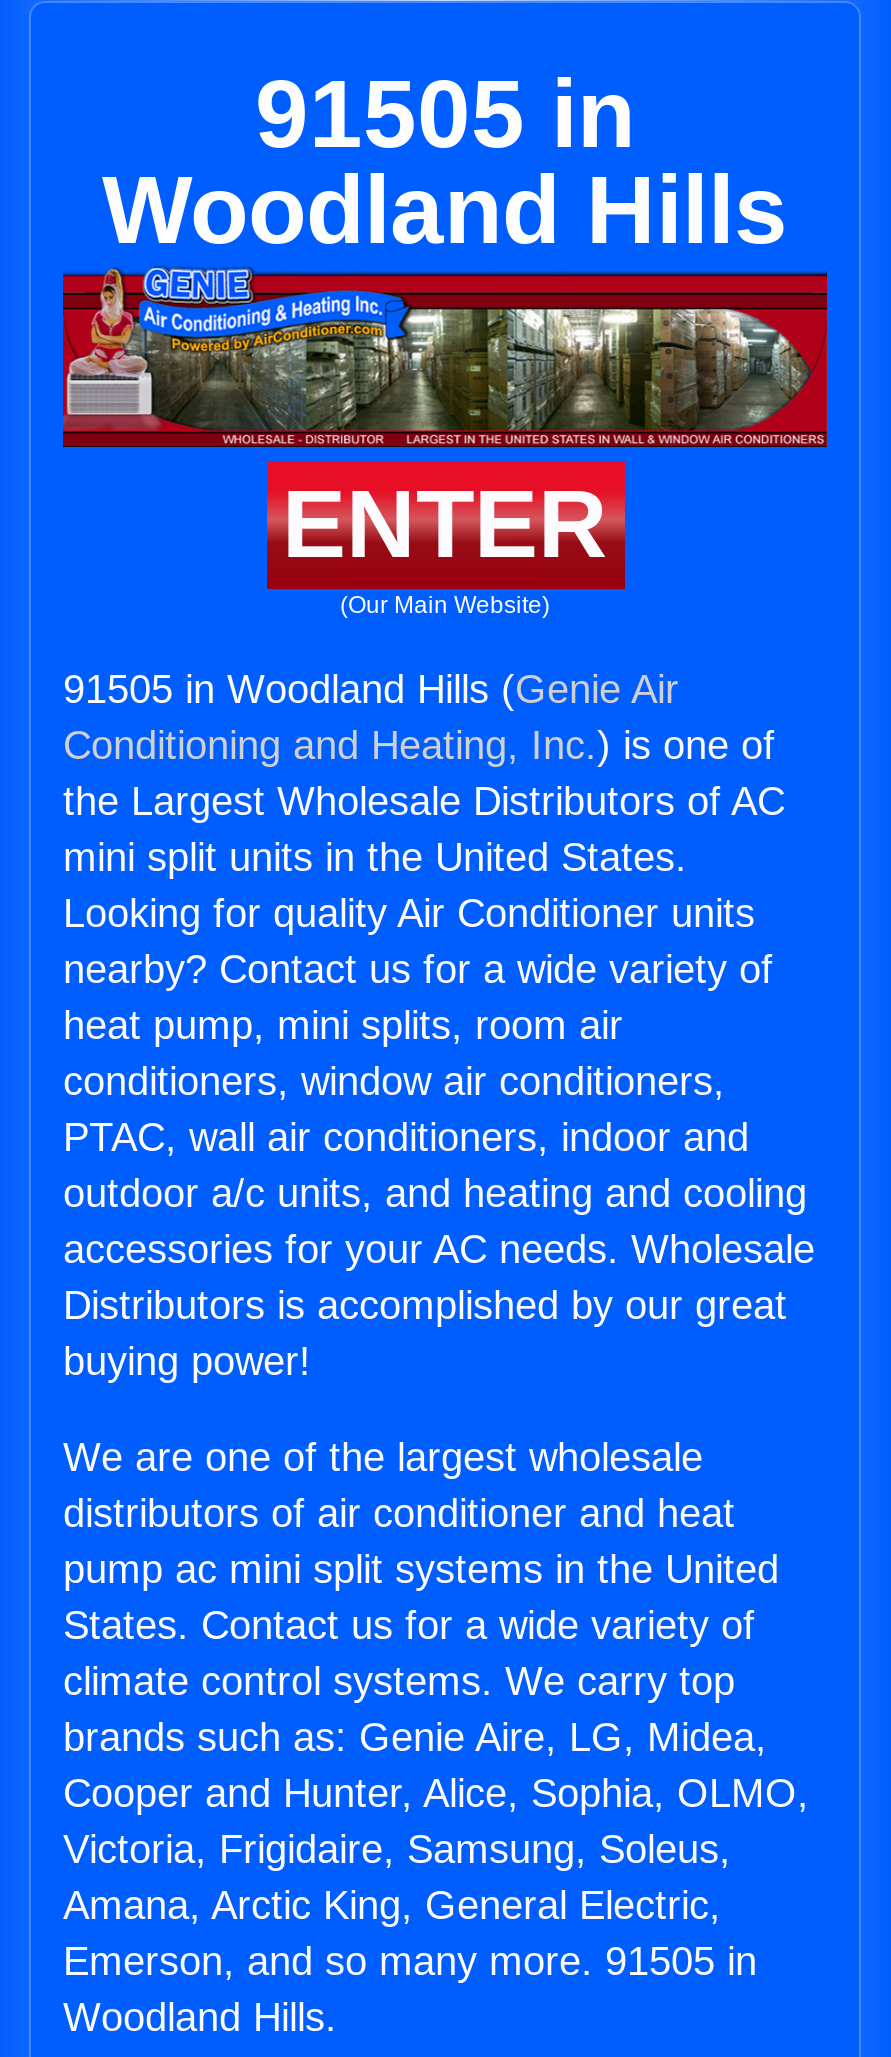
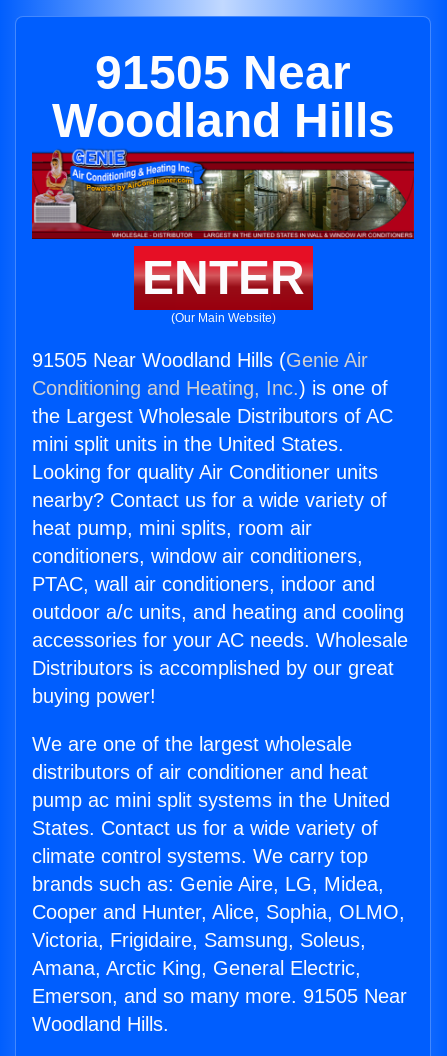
- 91505 in
+ 91505 Near

- 91505 in Woodland Hills (Genie Air
+ 91505 Near Woodland Hills (Genie Air

- Emerson, and so many more. 91505 in
+ Emerson, and so many more. 91505 Near
